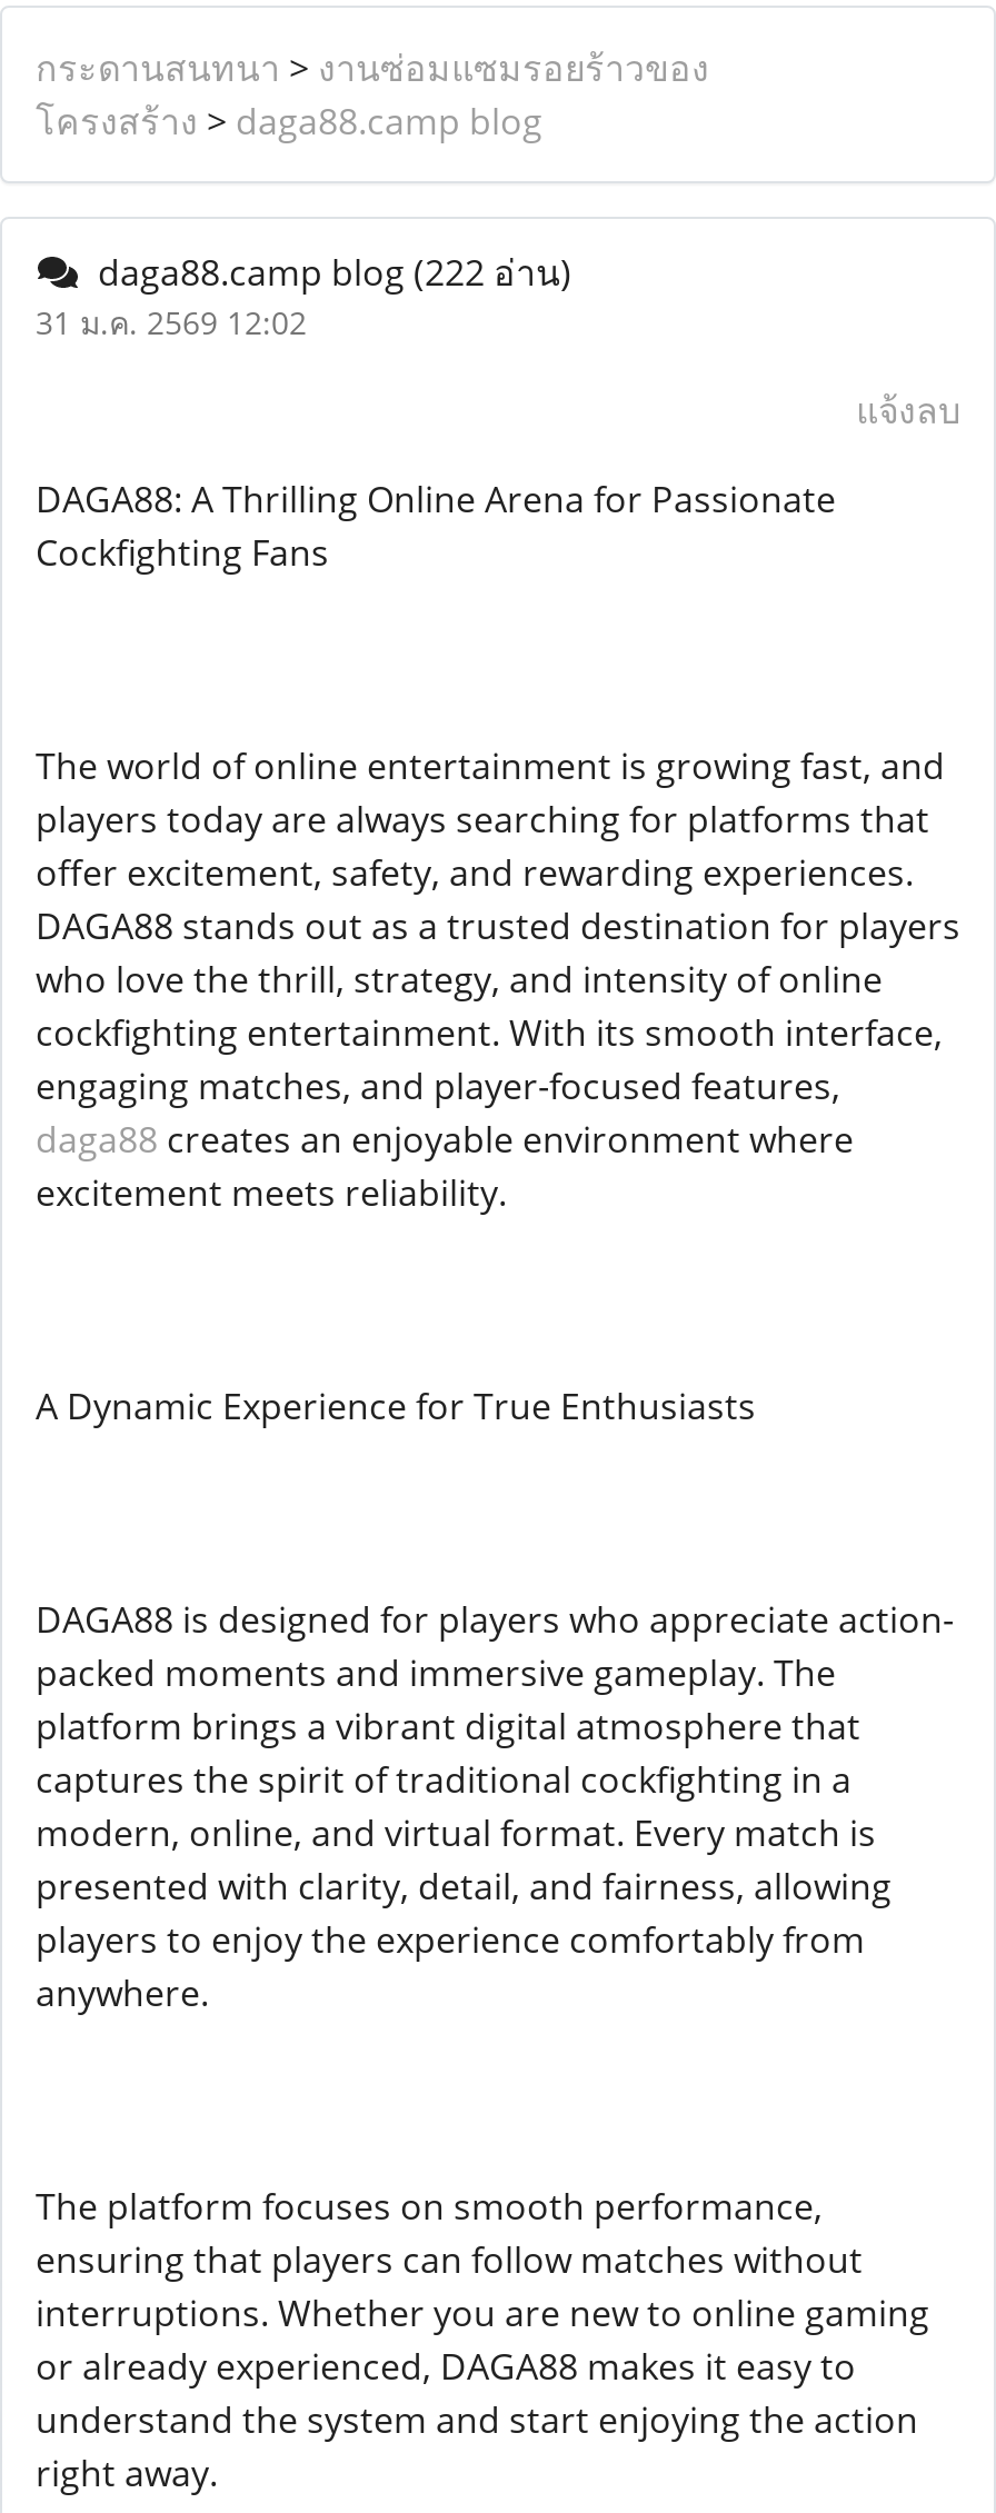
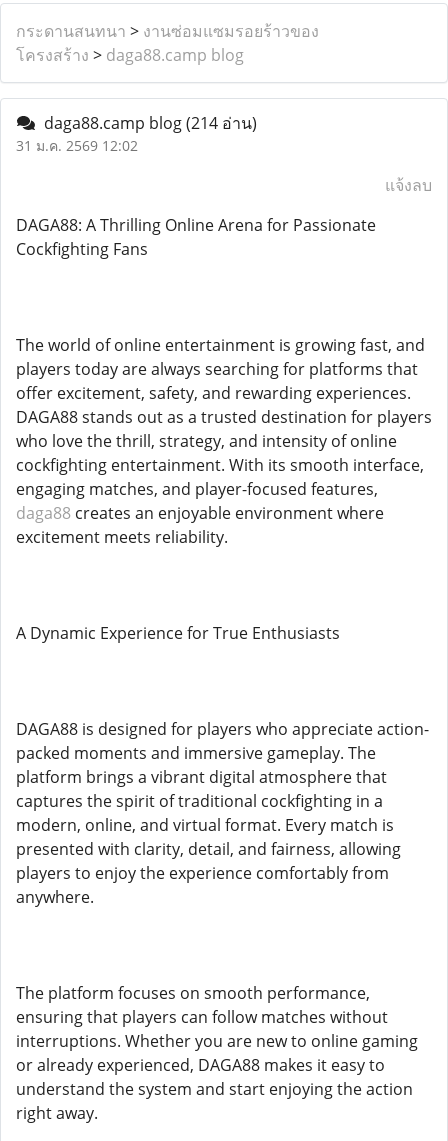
- daga88.camp blog (222 อ่าน)
+ daga88.camp blog (214 อ่าน)
